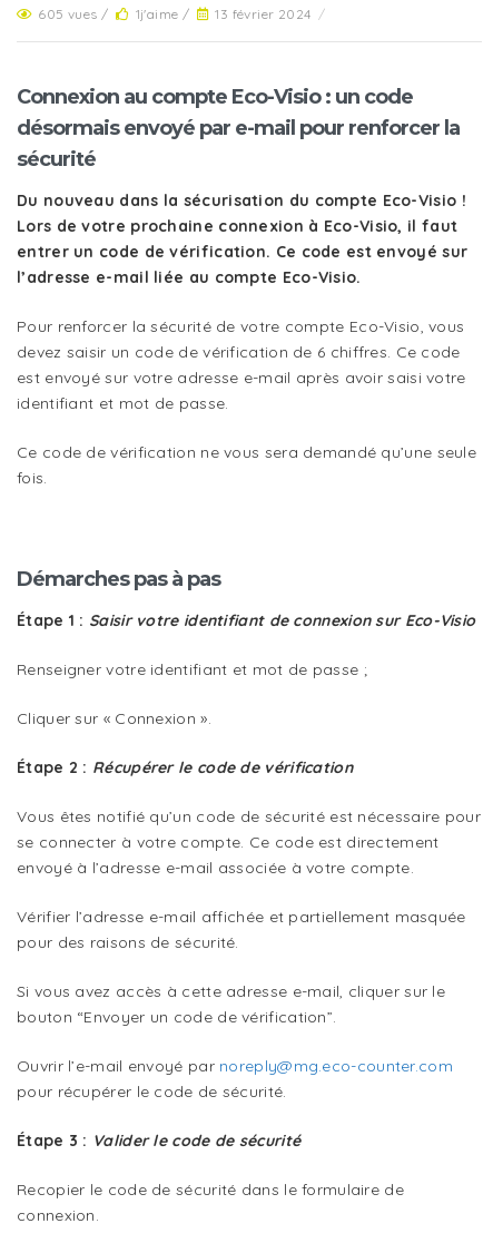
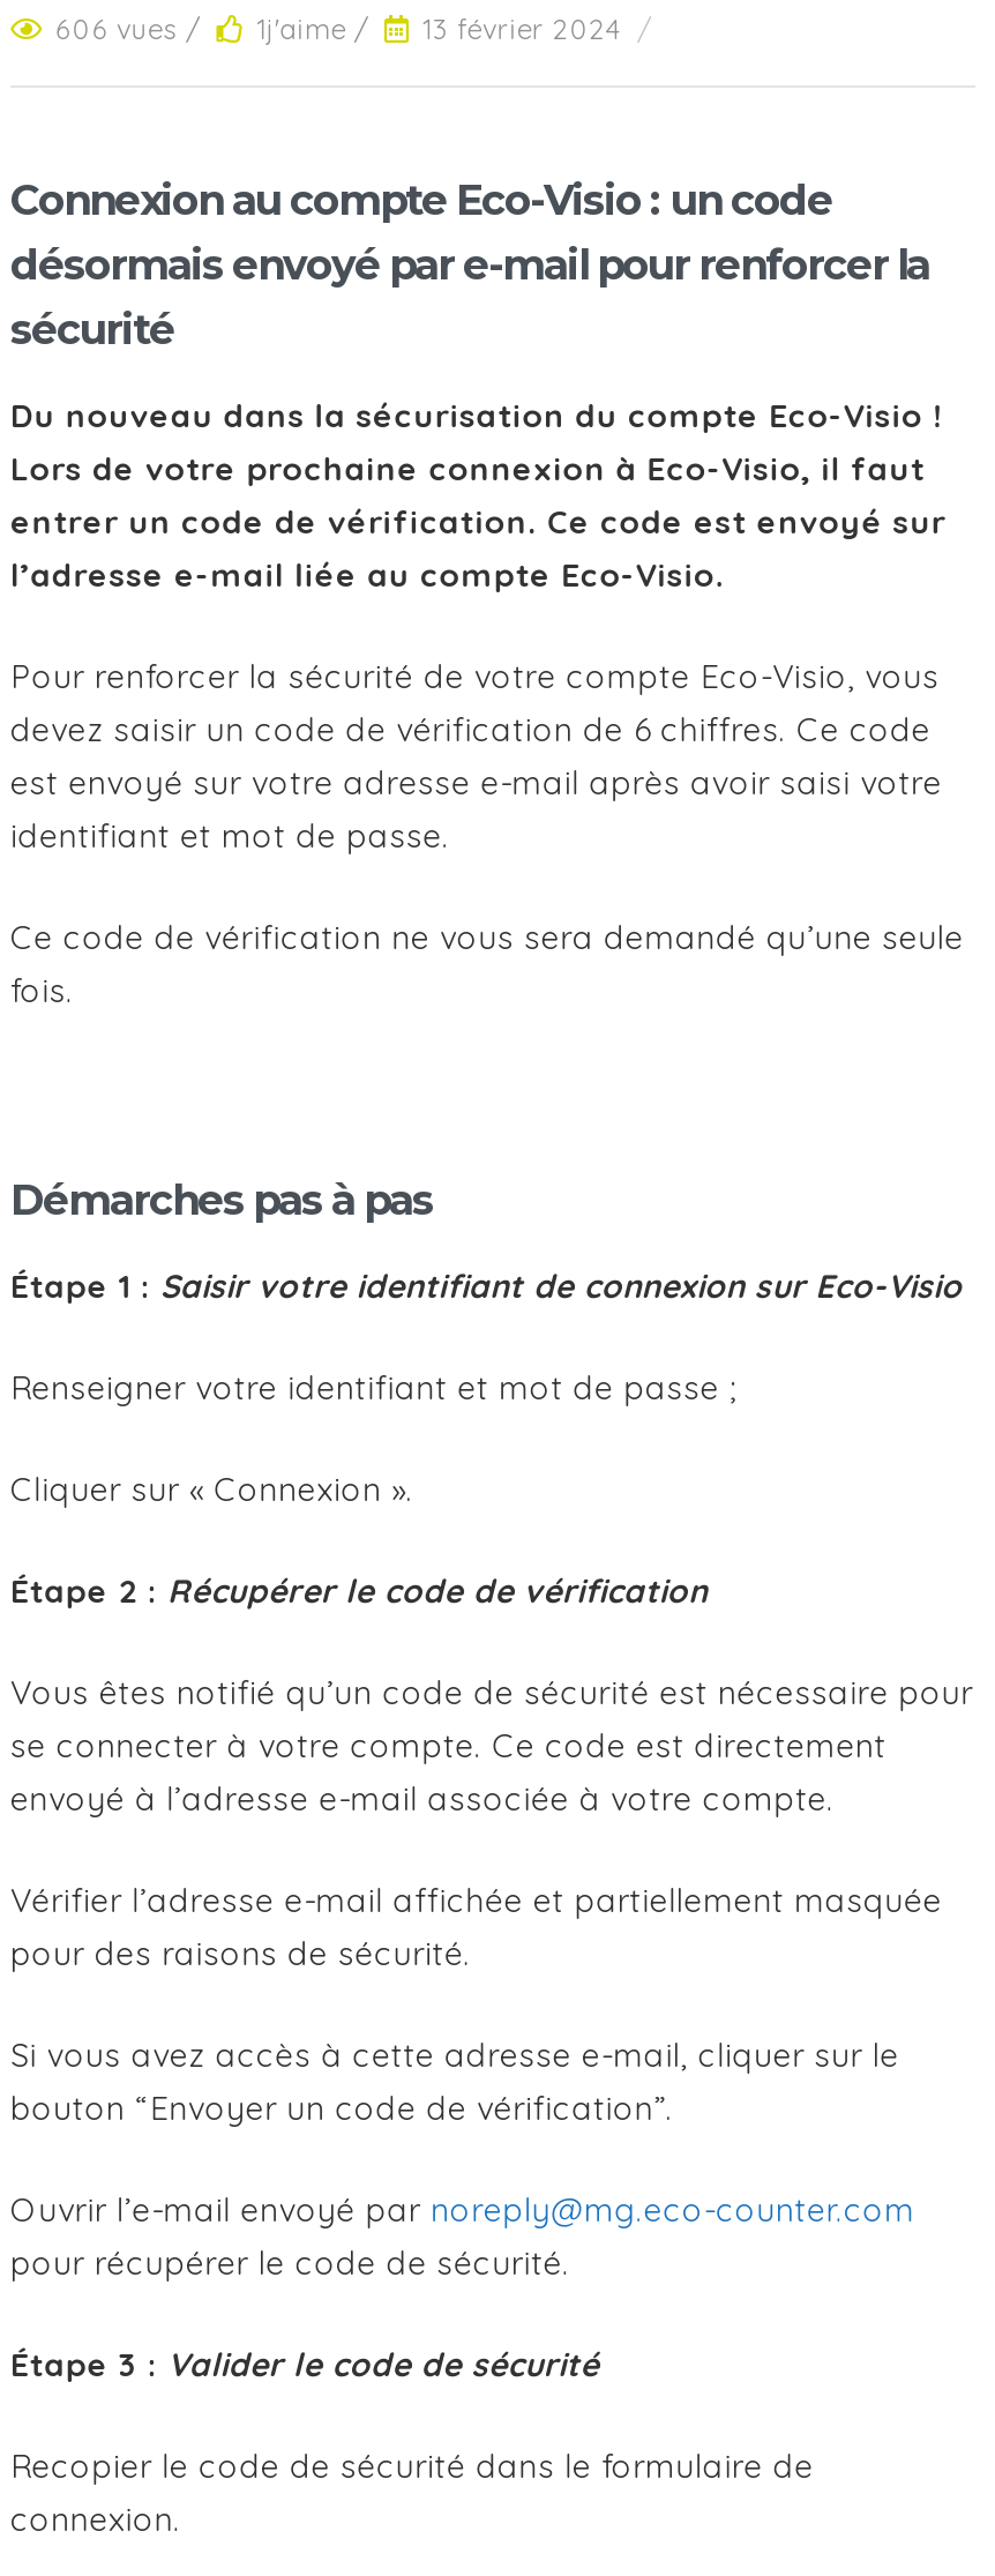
- 605 vues / 1j'aime / 13 février 2024 /
+ 606 vues / 1j'aime / 13 février 2024 /
